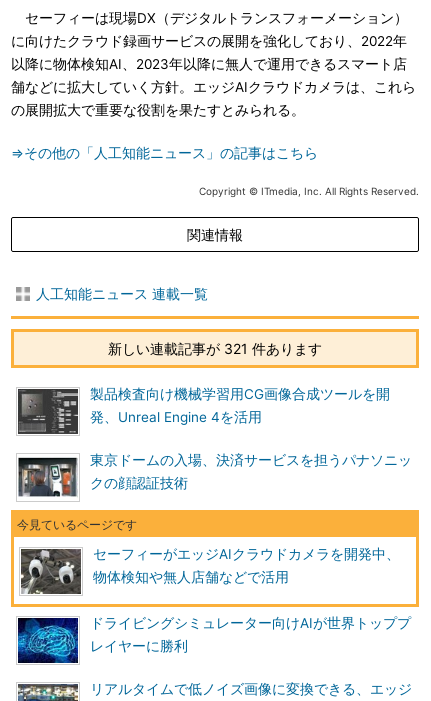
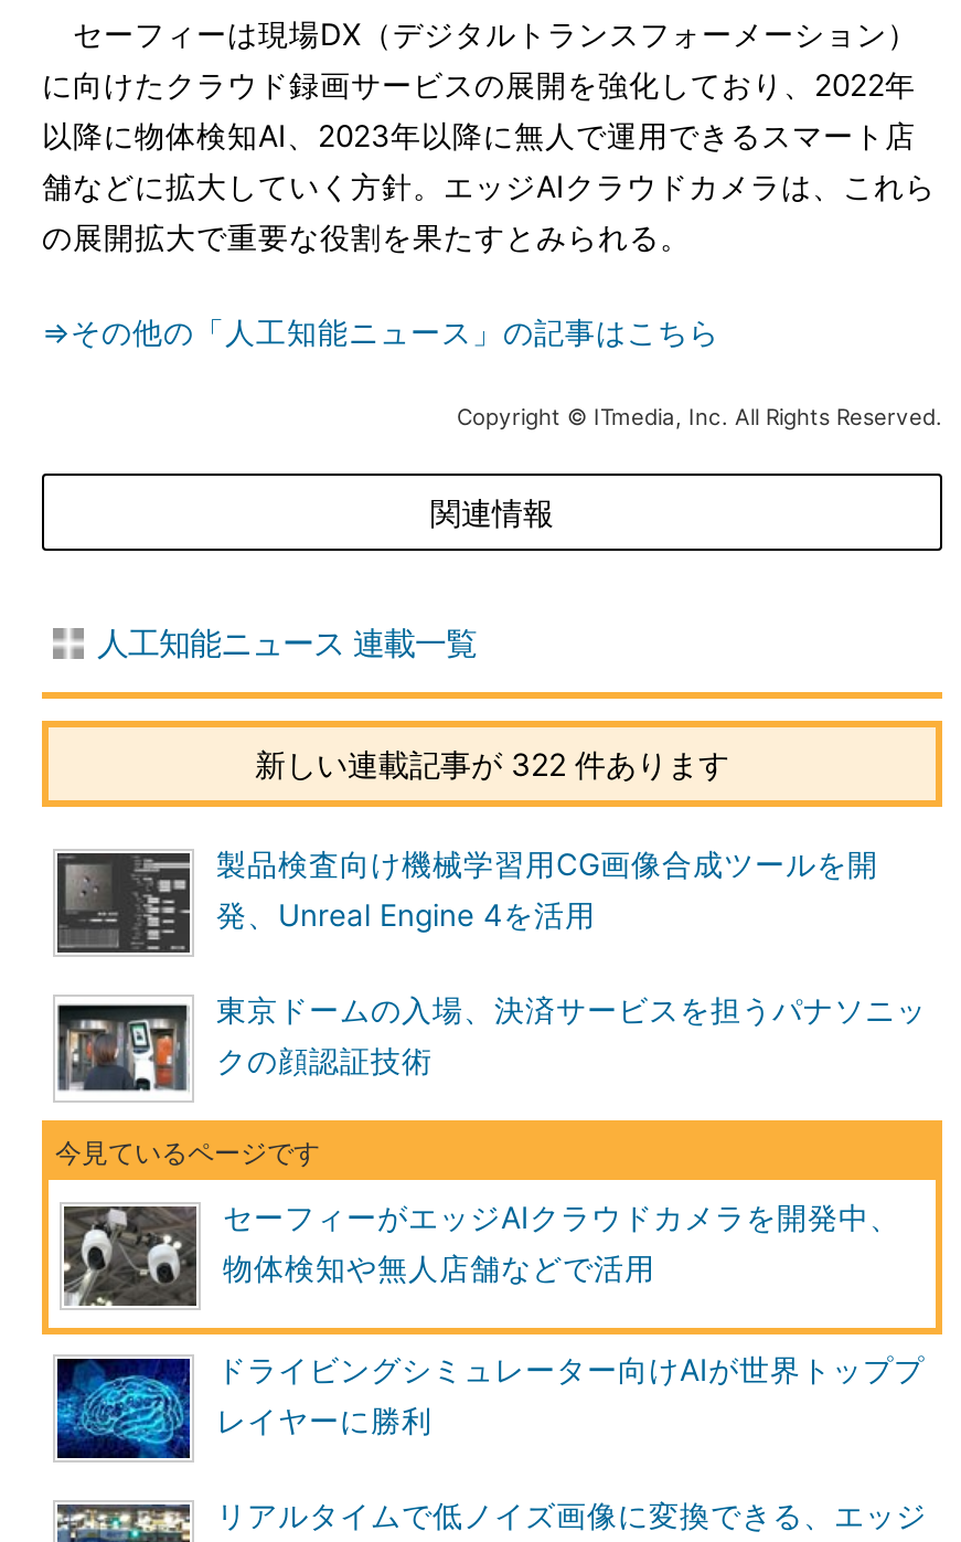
- 新しい連載記事が 321 件あります
+ 新しい連載記事が 322 件あります
